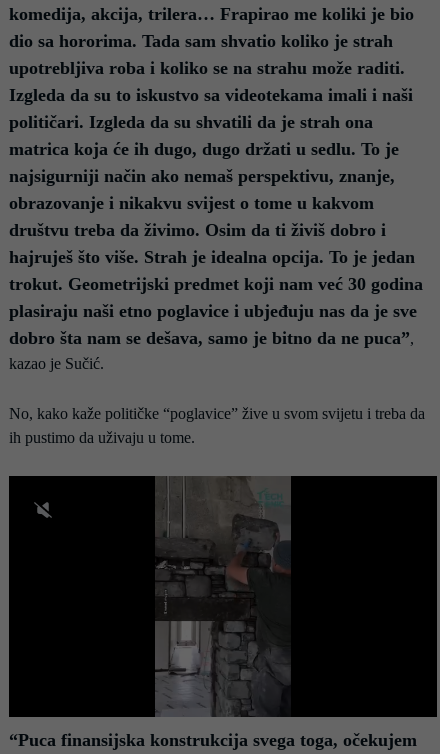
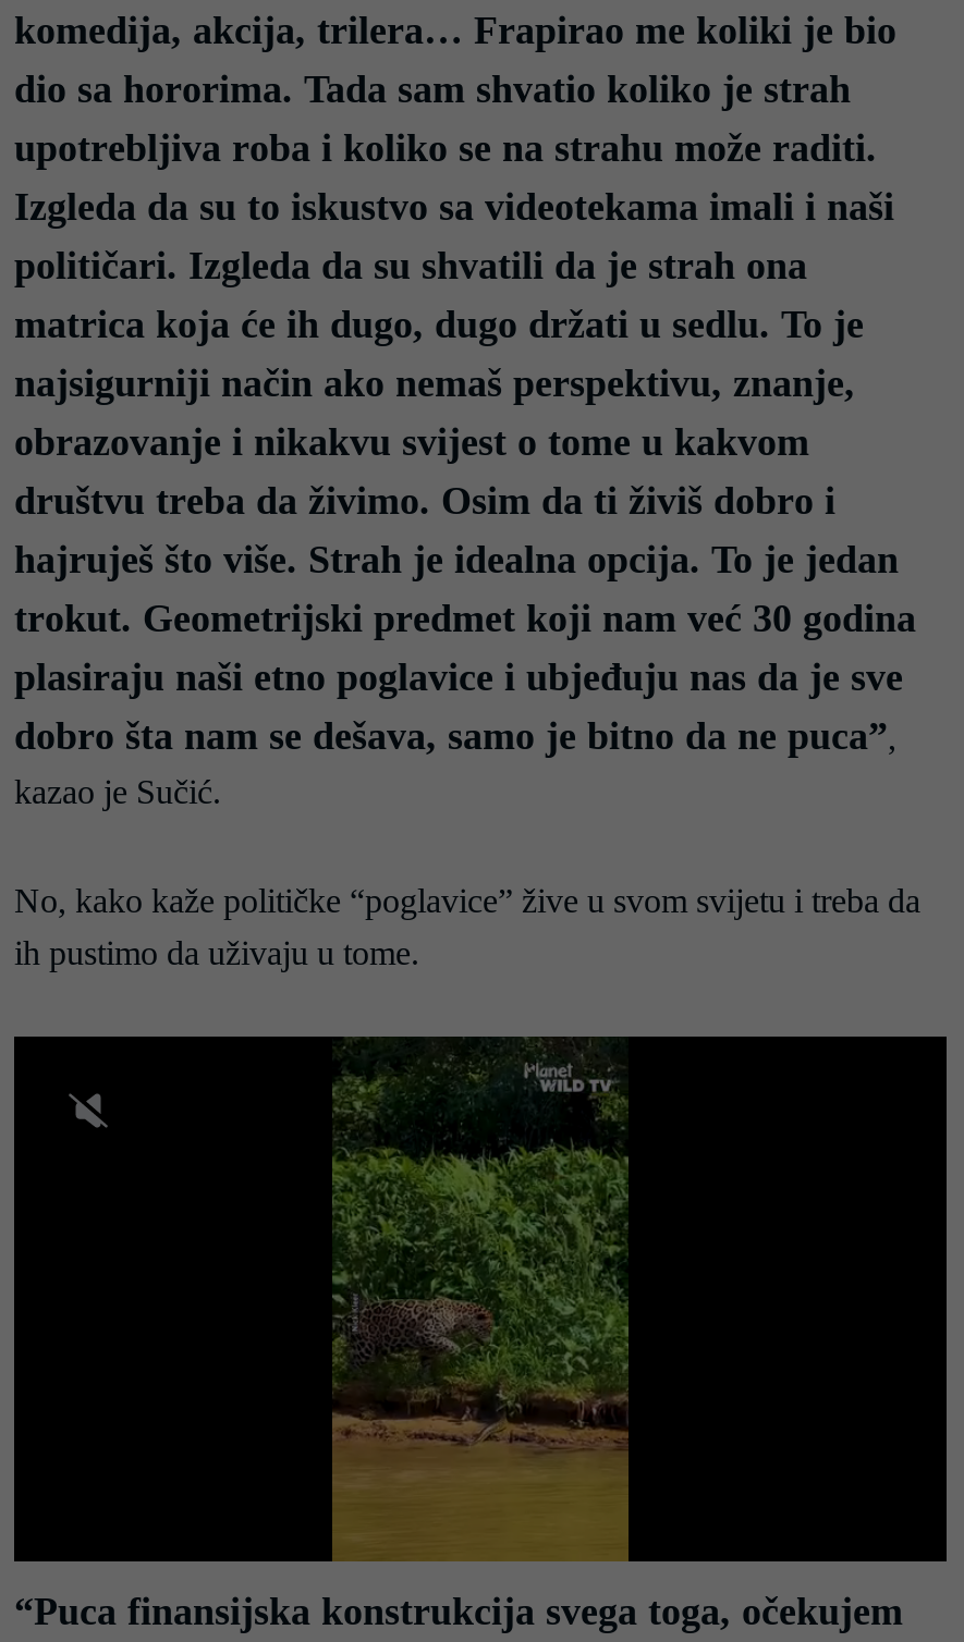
- [image]
+ [image]
